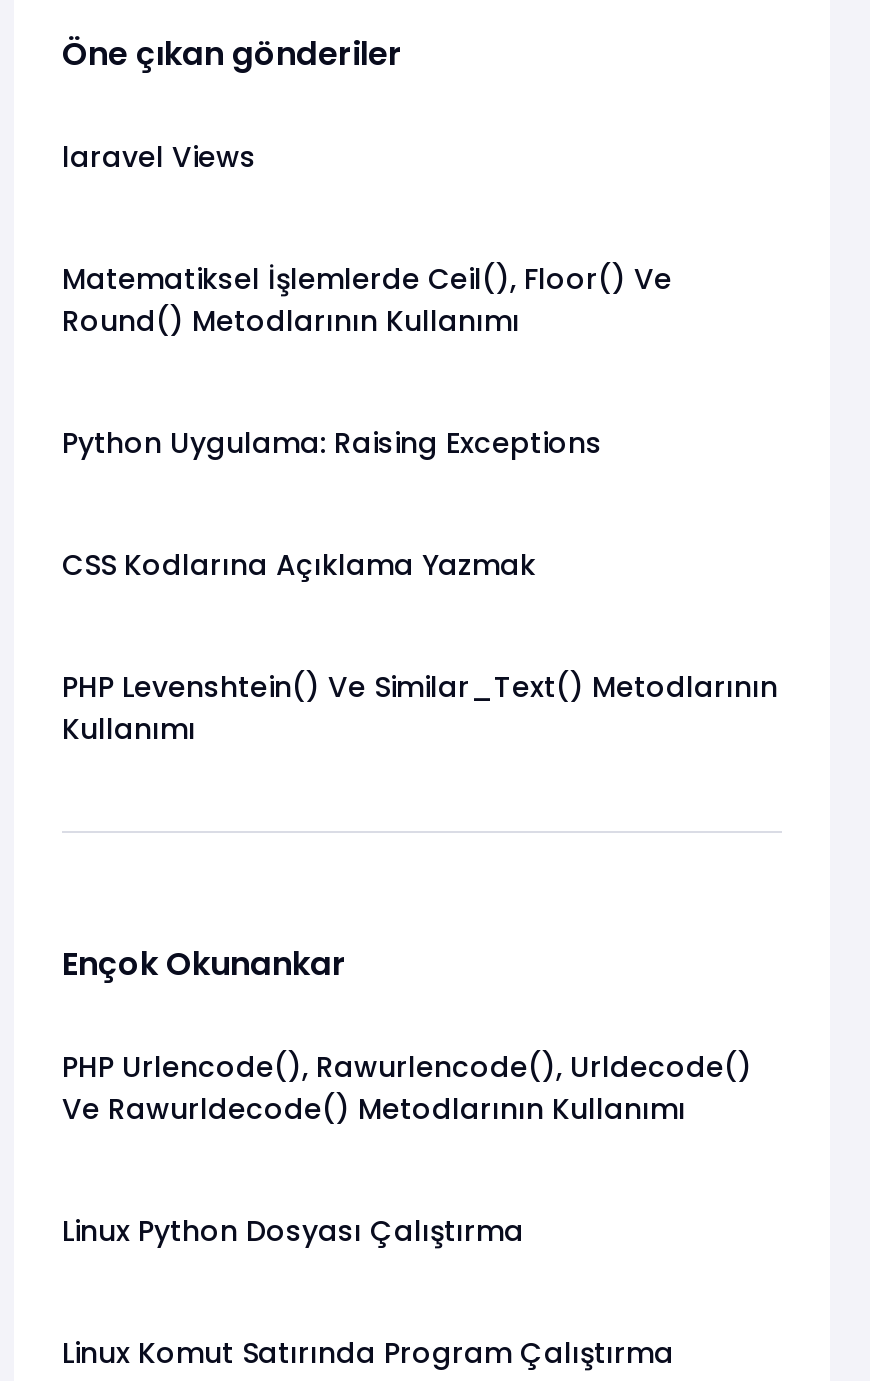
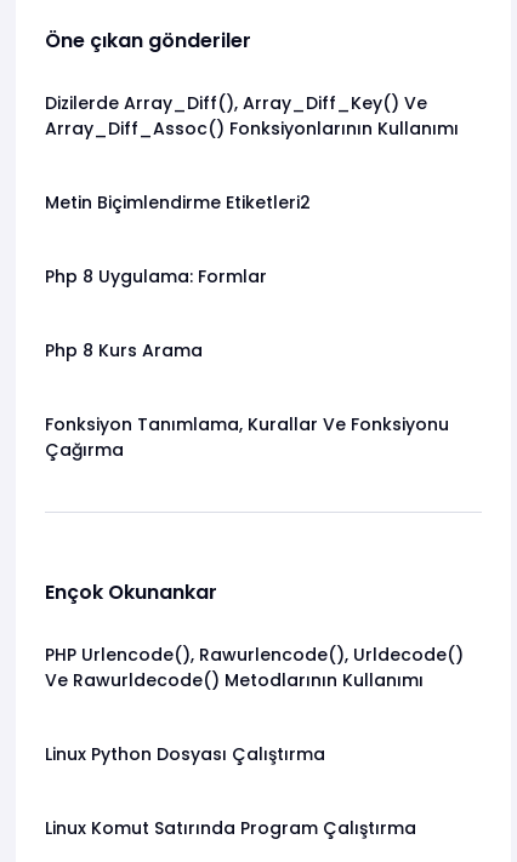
- laravel Views
+ Dizilerde Array_Diff(), Array_Diff_Key() Ve
+ Array_Diff_Assoc() Fonksiyonlarının Kullanımı

- Matematiksel İşlemlerde Ceil(), Floor() Ve
- Round() Metodlarının Kullanımı
+ Metin Biçimlendirme Etiketleri2

- Python Uygulama: Raising Exceptions
+ Php 8 Uygulama: Formlar

- CSS Kodlarına Açıklama Yazmak
+ Php 8 Kurs Arama

- PHP Levenshtein() Ve Similar_Text() Metodlarının
- Kullanımı
+ Fonksiyon Tanımlama, Kurallar Ve Fonksiyonu
+ Çağırma
